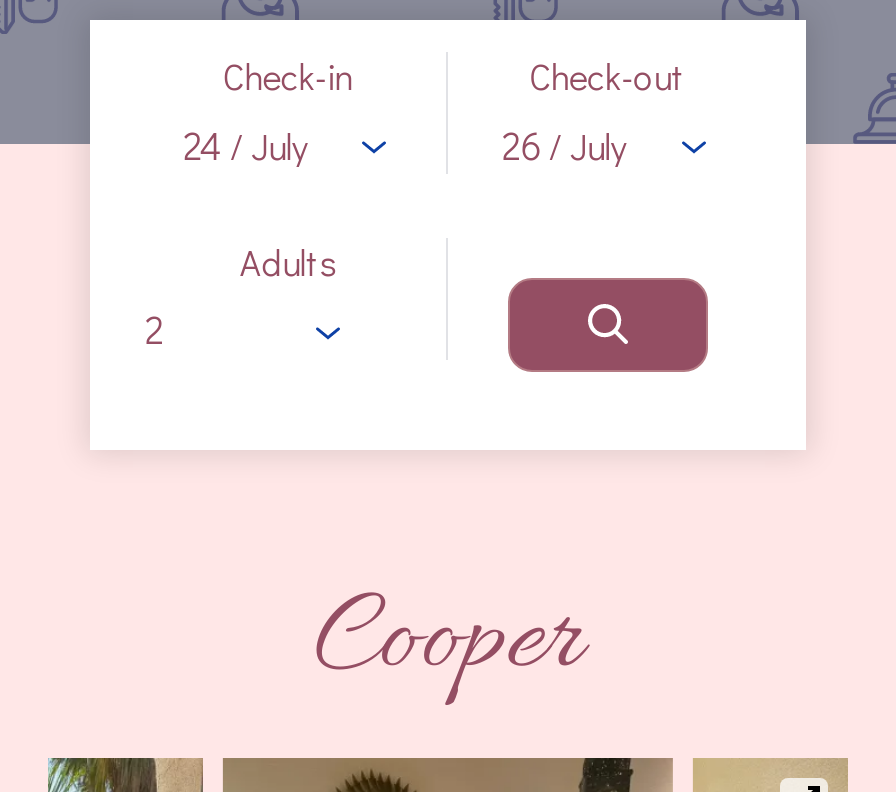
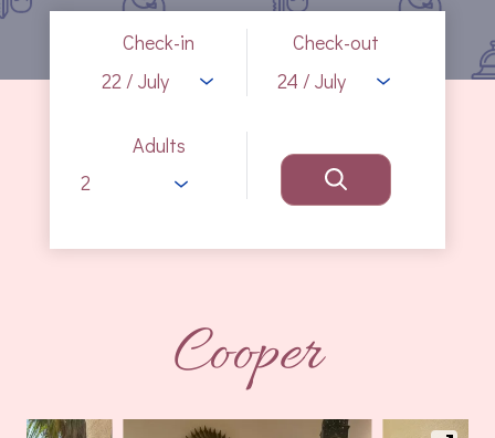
- 24 / July
+ 22 / July

- 26 / July
+ 24 / July
